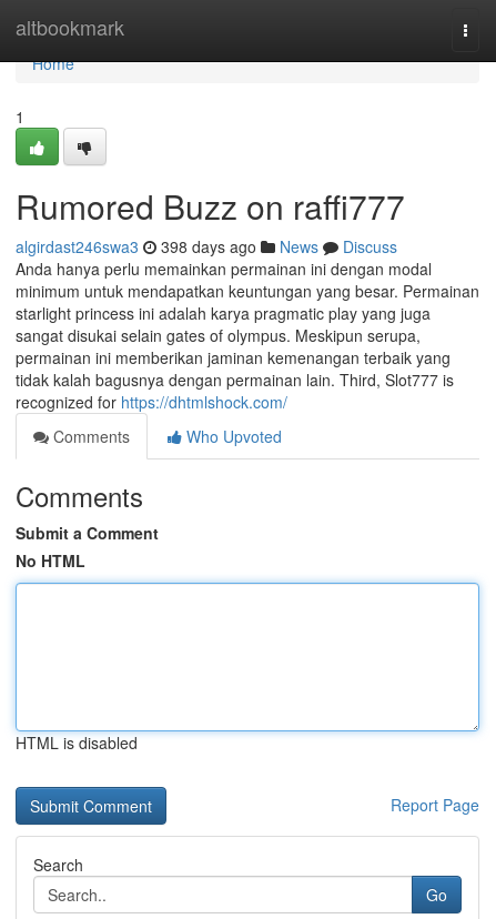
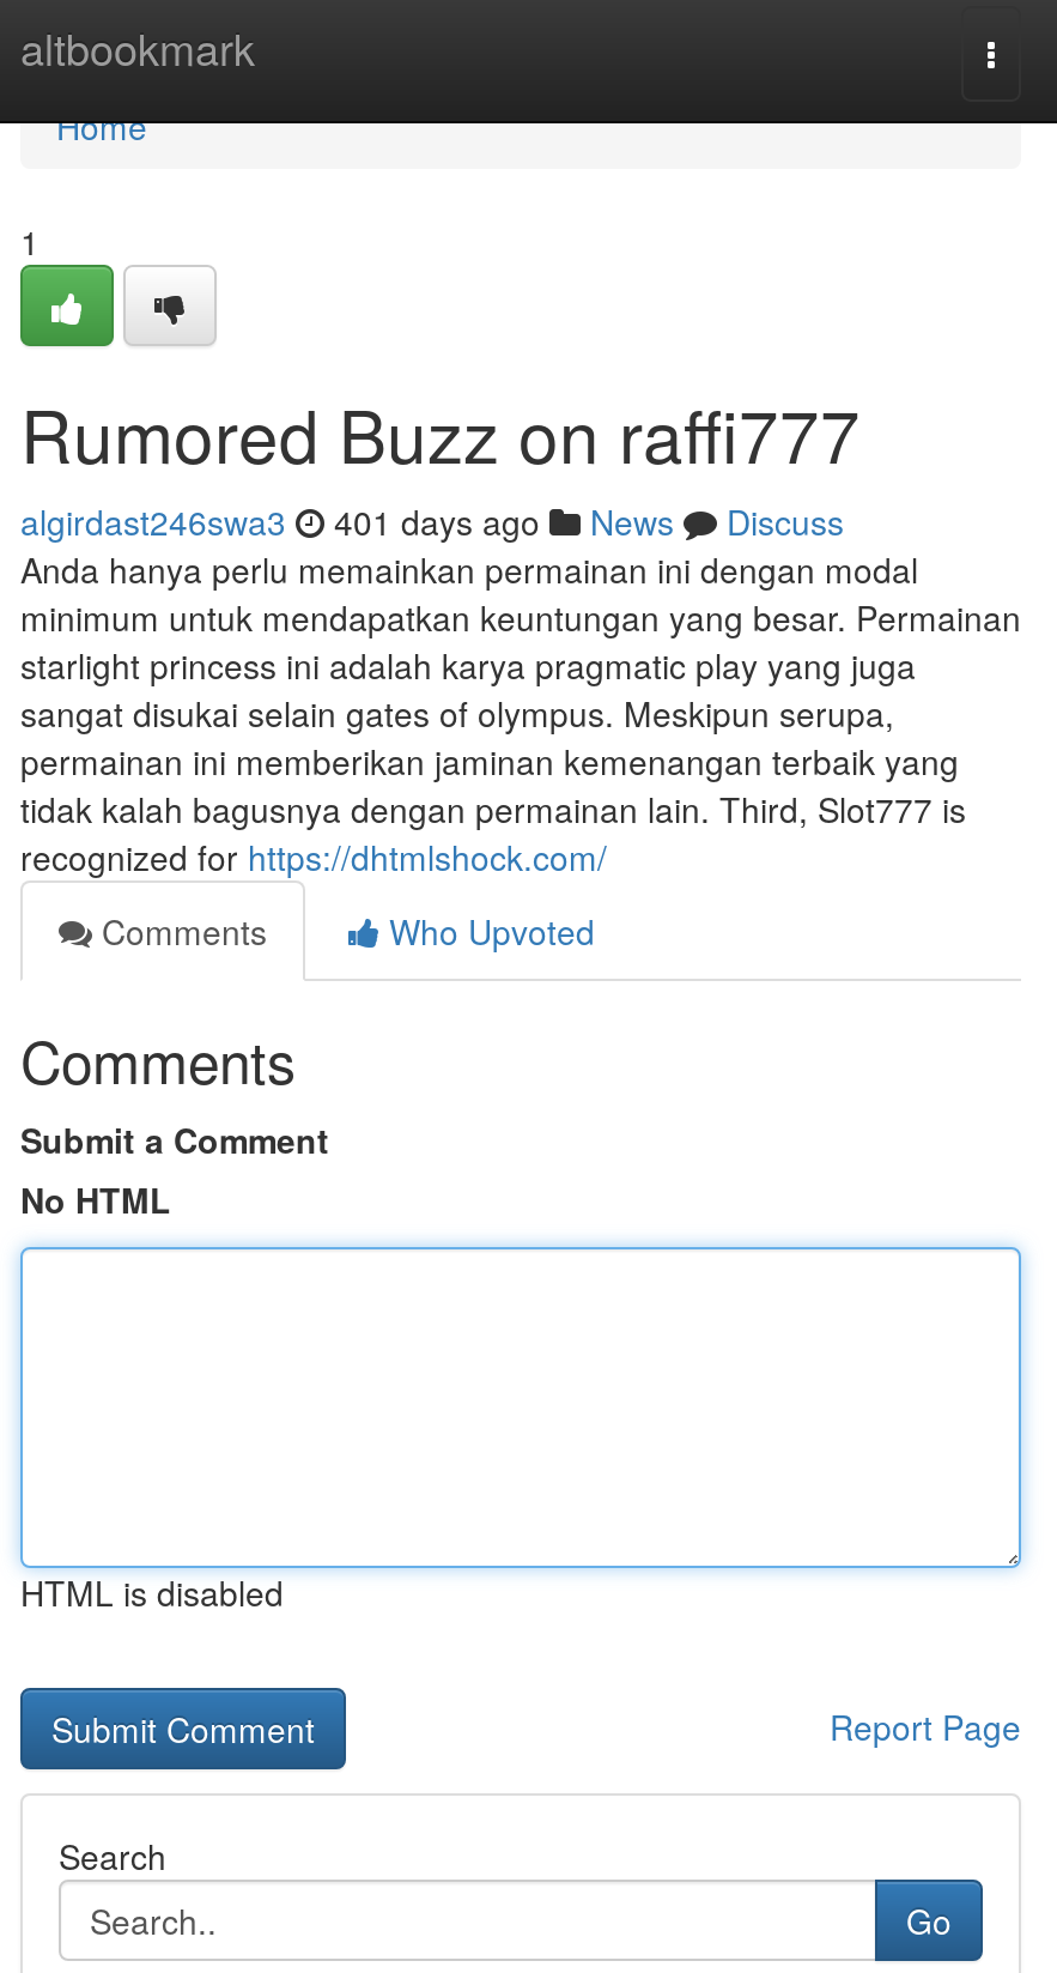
- algirdast246swa3 398 days ago News Discuss
+ algirdast246swa3 401 days ago News Discuss
